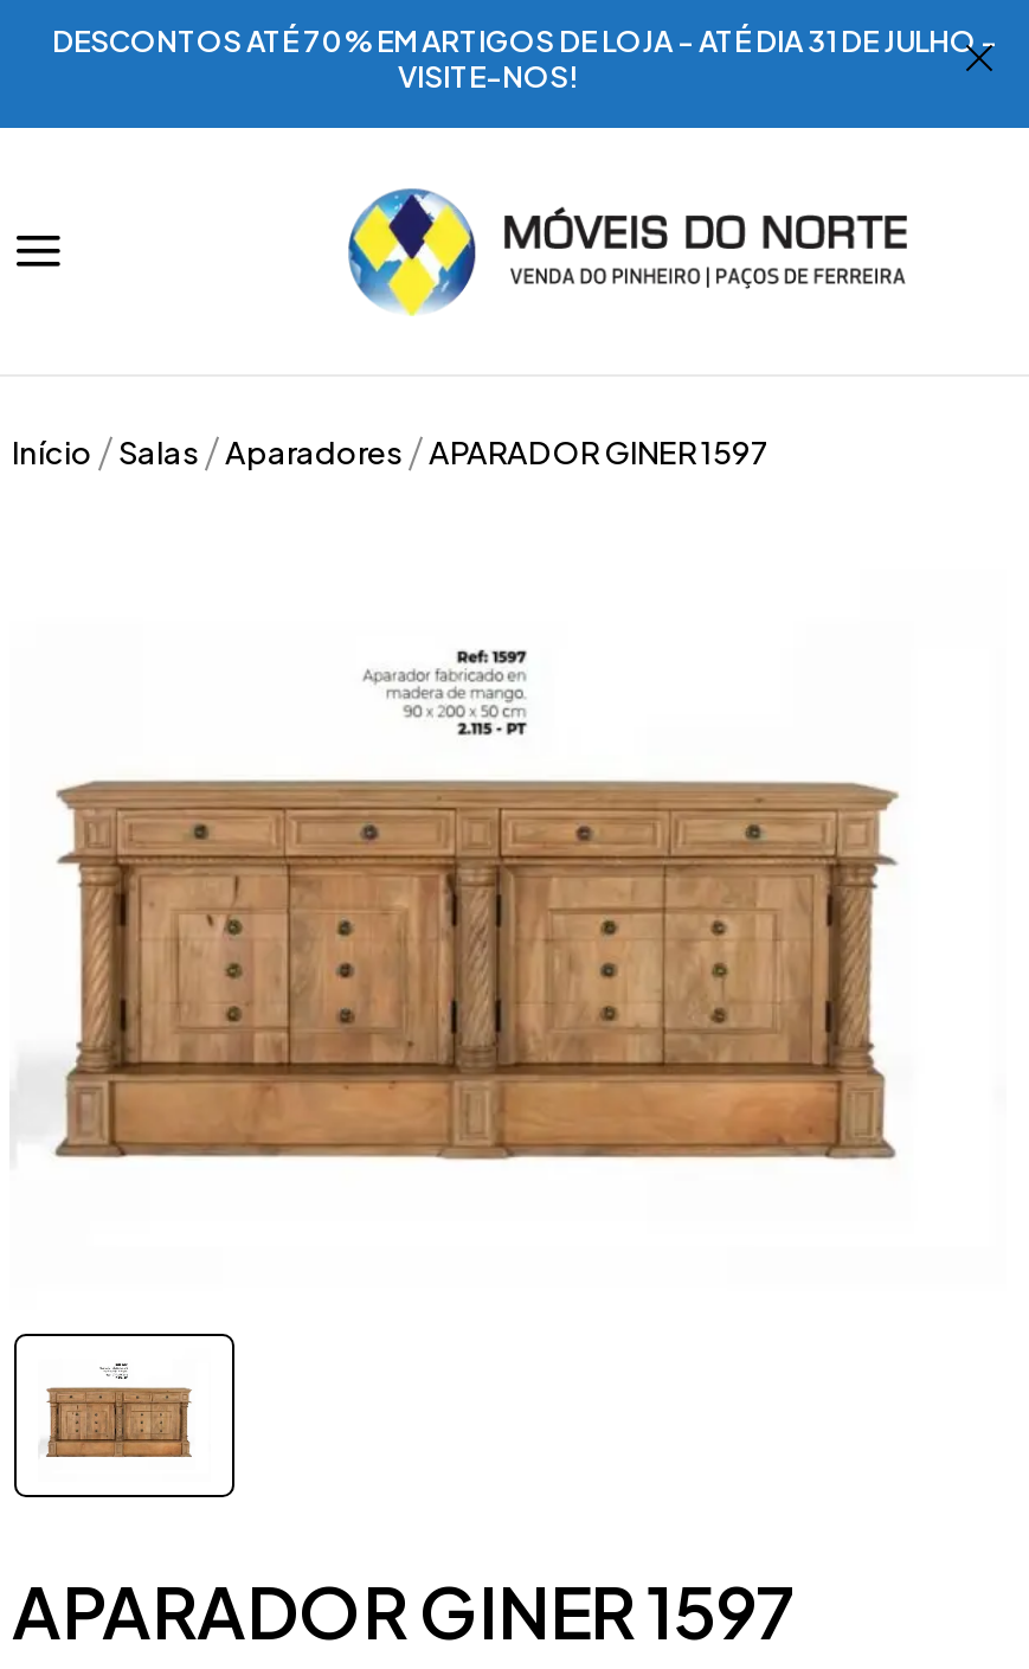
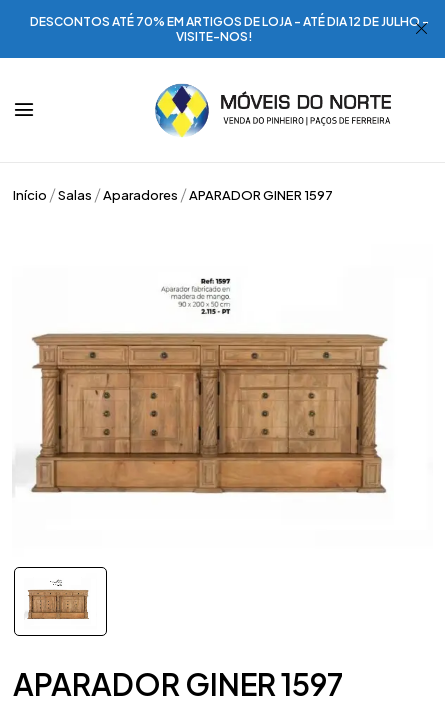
- DESCONTOS ATÉ 70% EM ARTIGOS DE LOJA - ATÉ DIA 31 DE JULHO -
+ DESCONTOS ATÉ 70% EM ARTIGOS DE LOJA - ATÉ DIA 12 DE JULHO -
